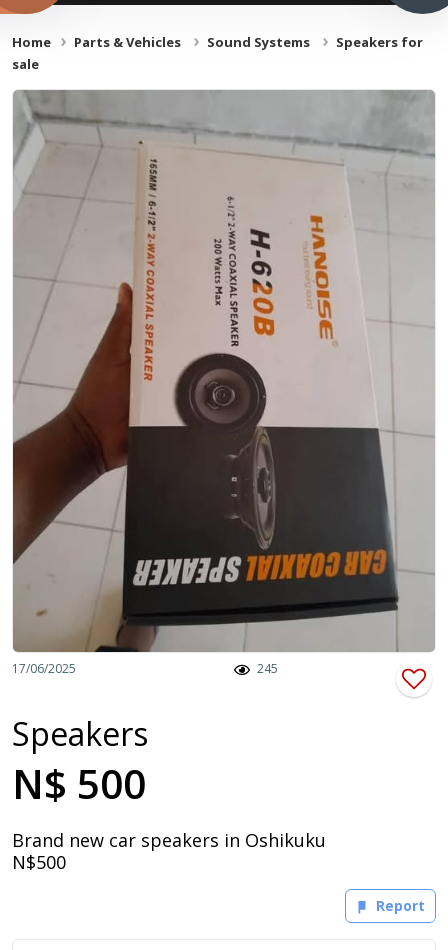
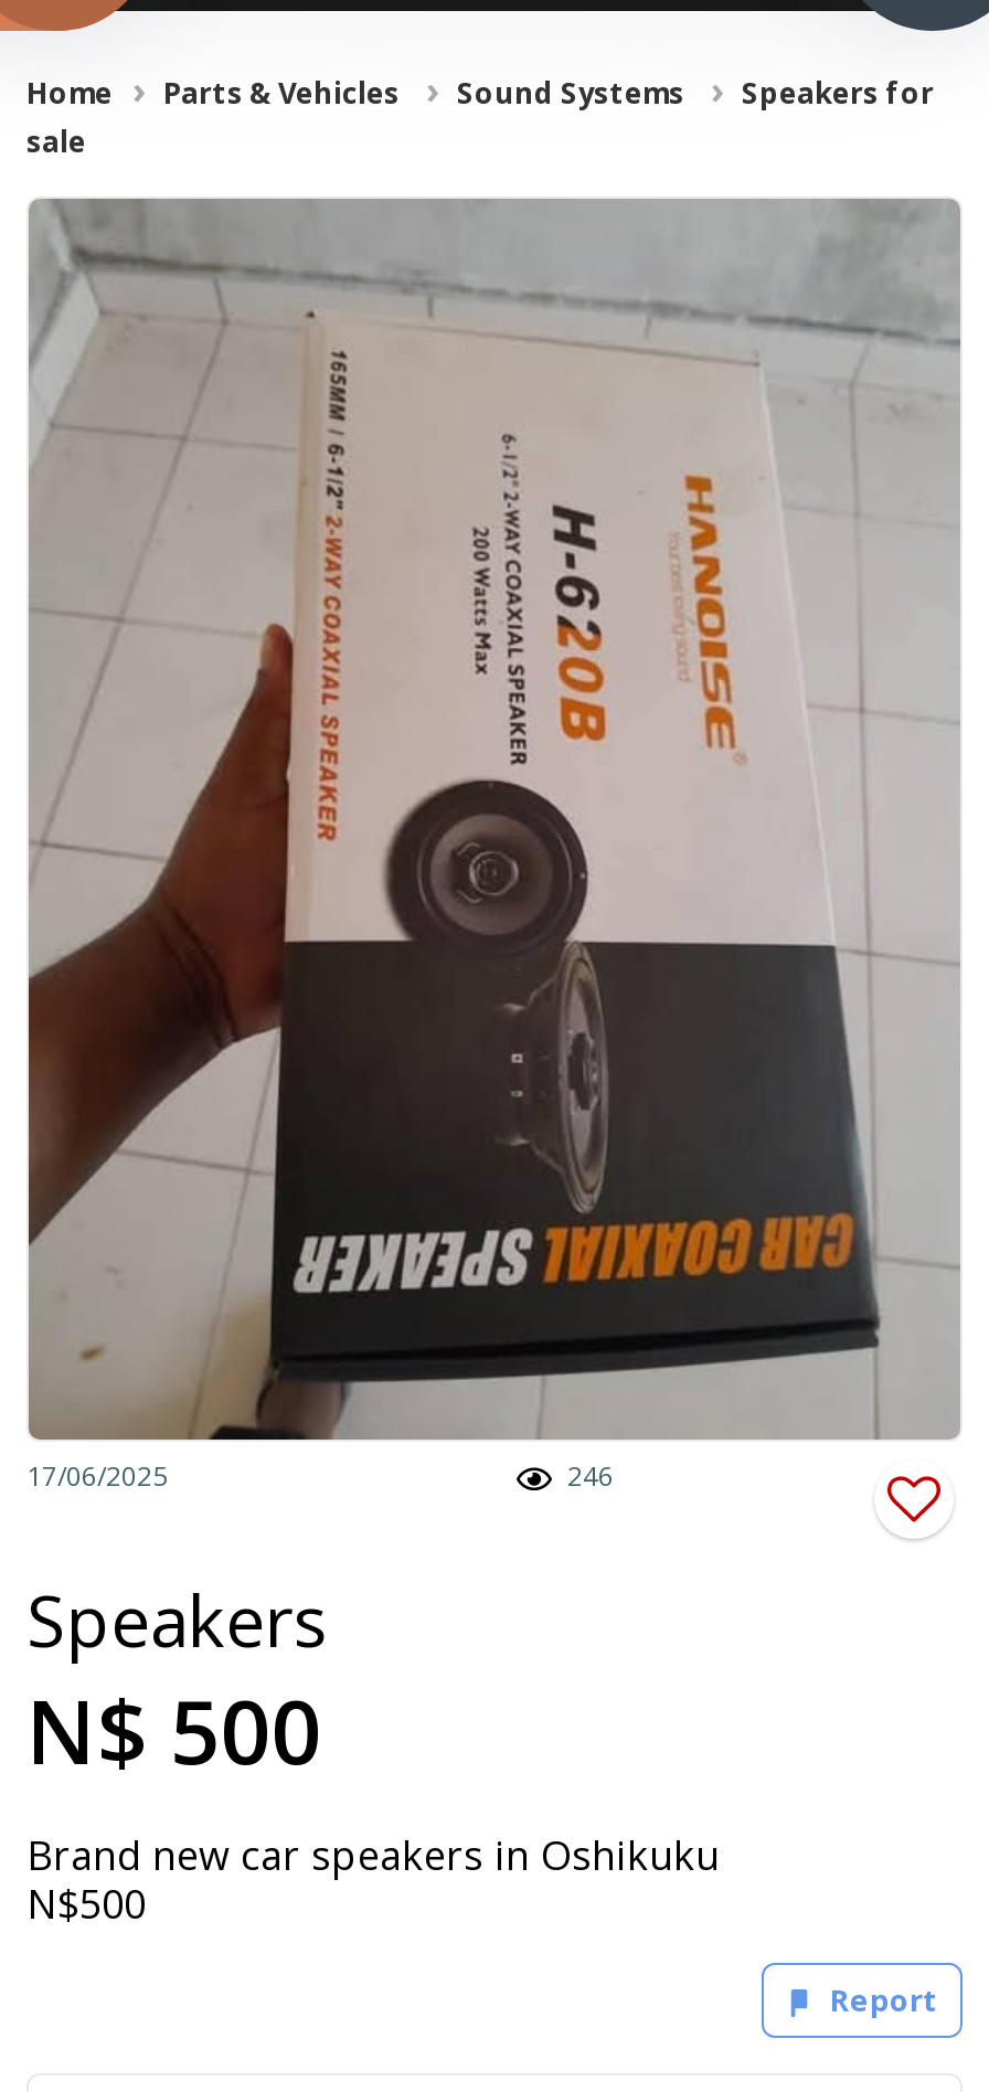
- 245
+ 246
